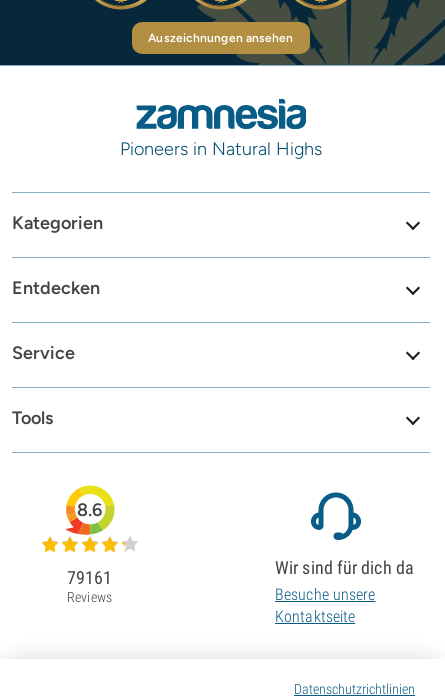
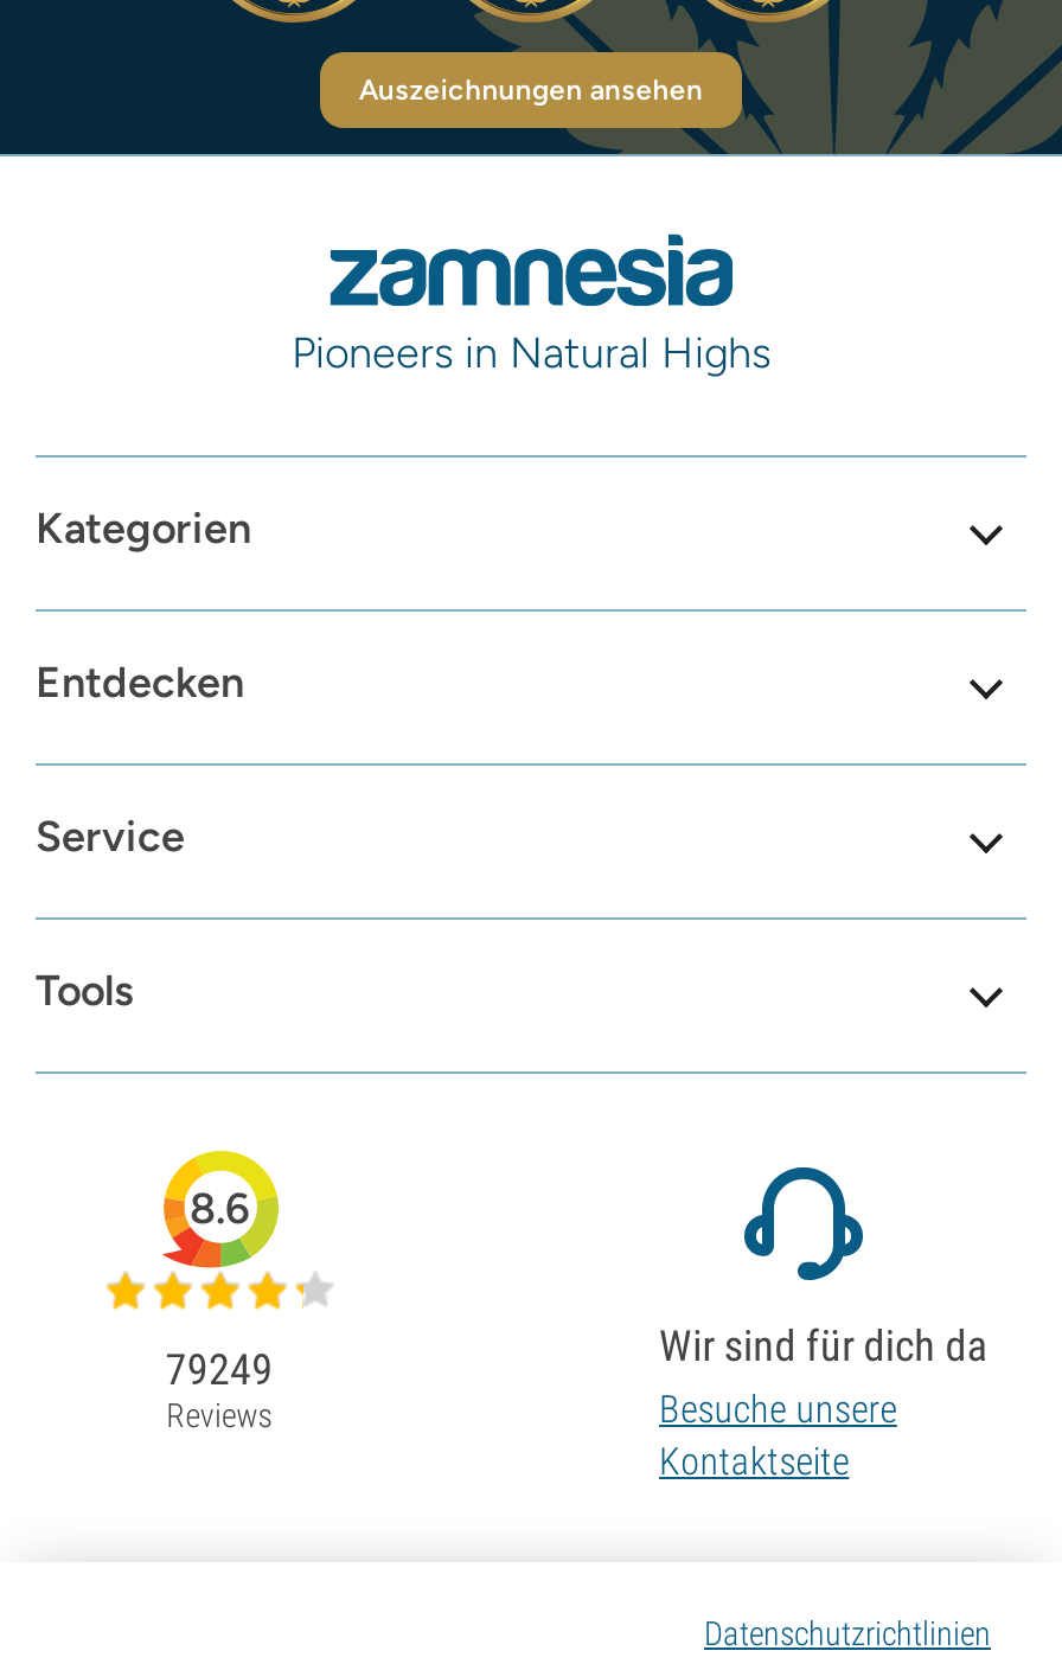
- 79161
+ 79249
